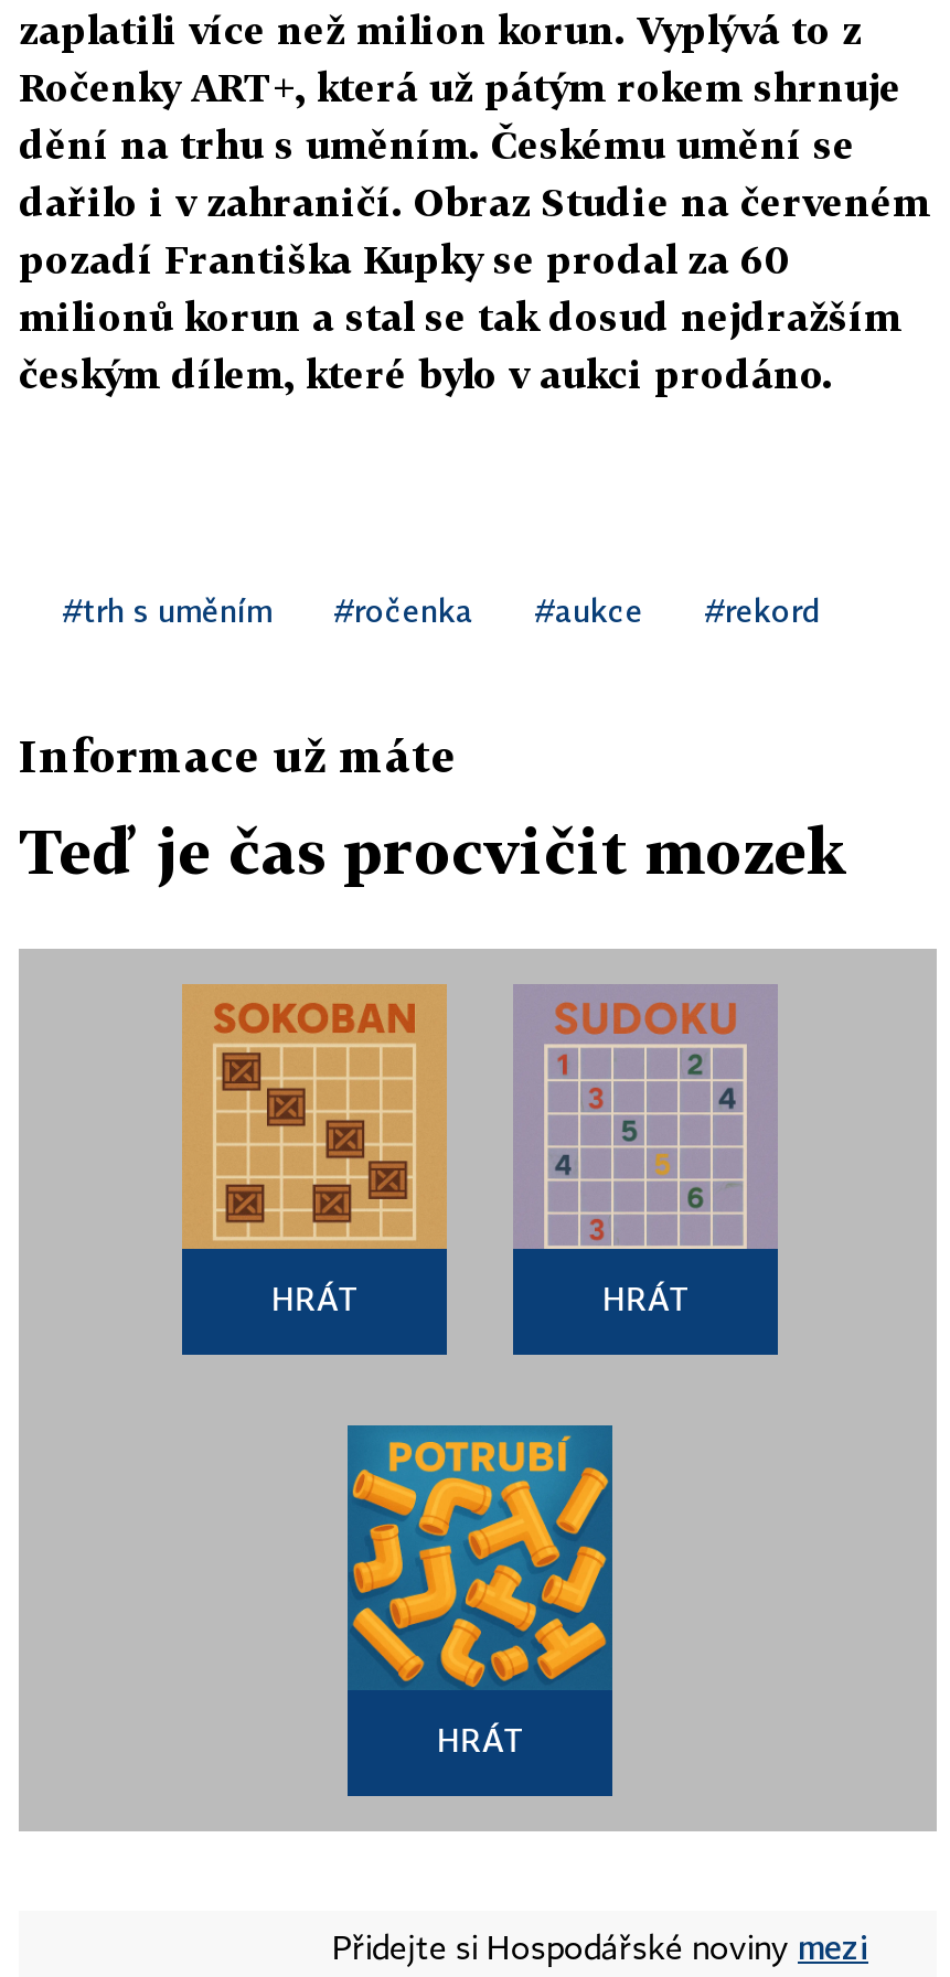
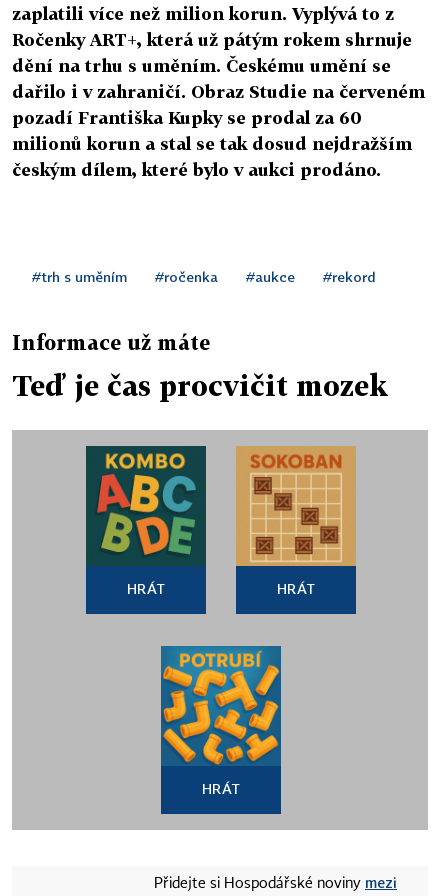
- [image]
+ [image]

- [image]
+ [image]
